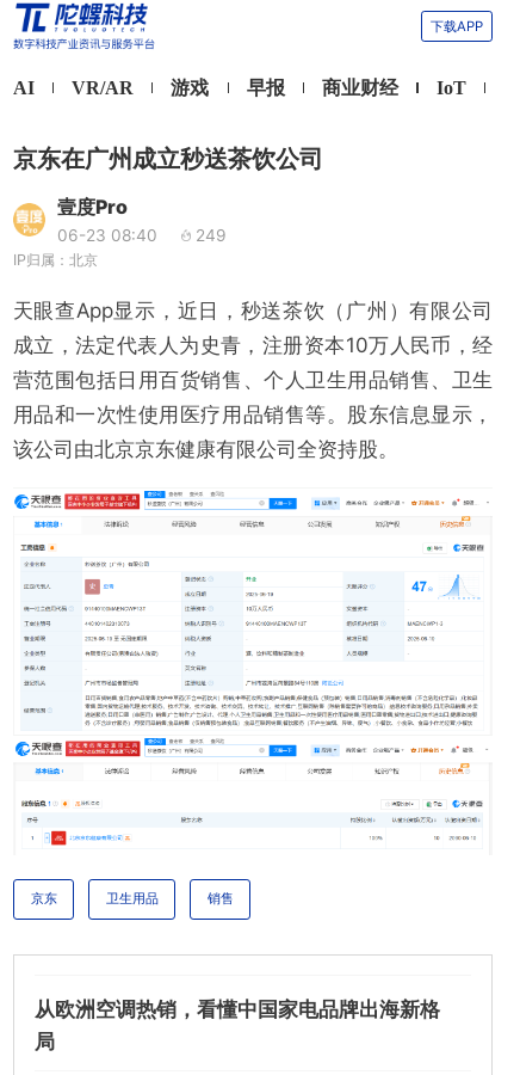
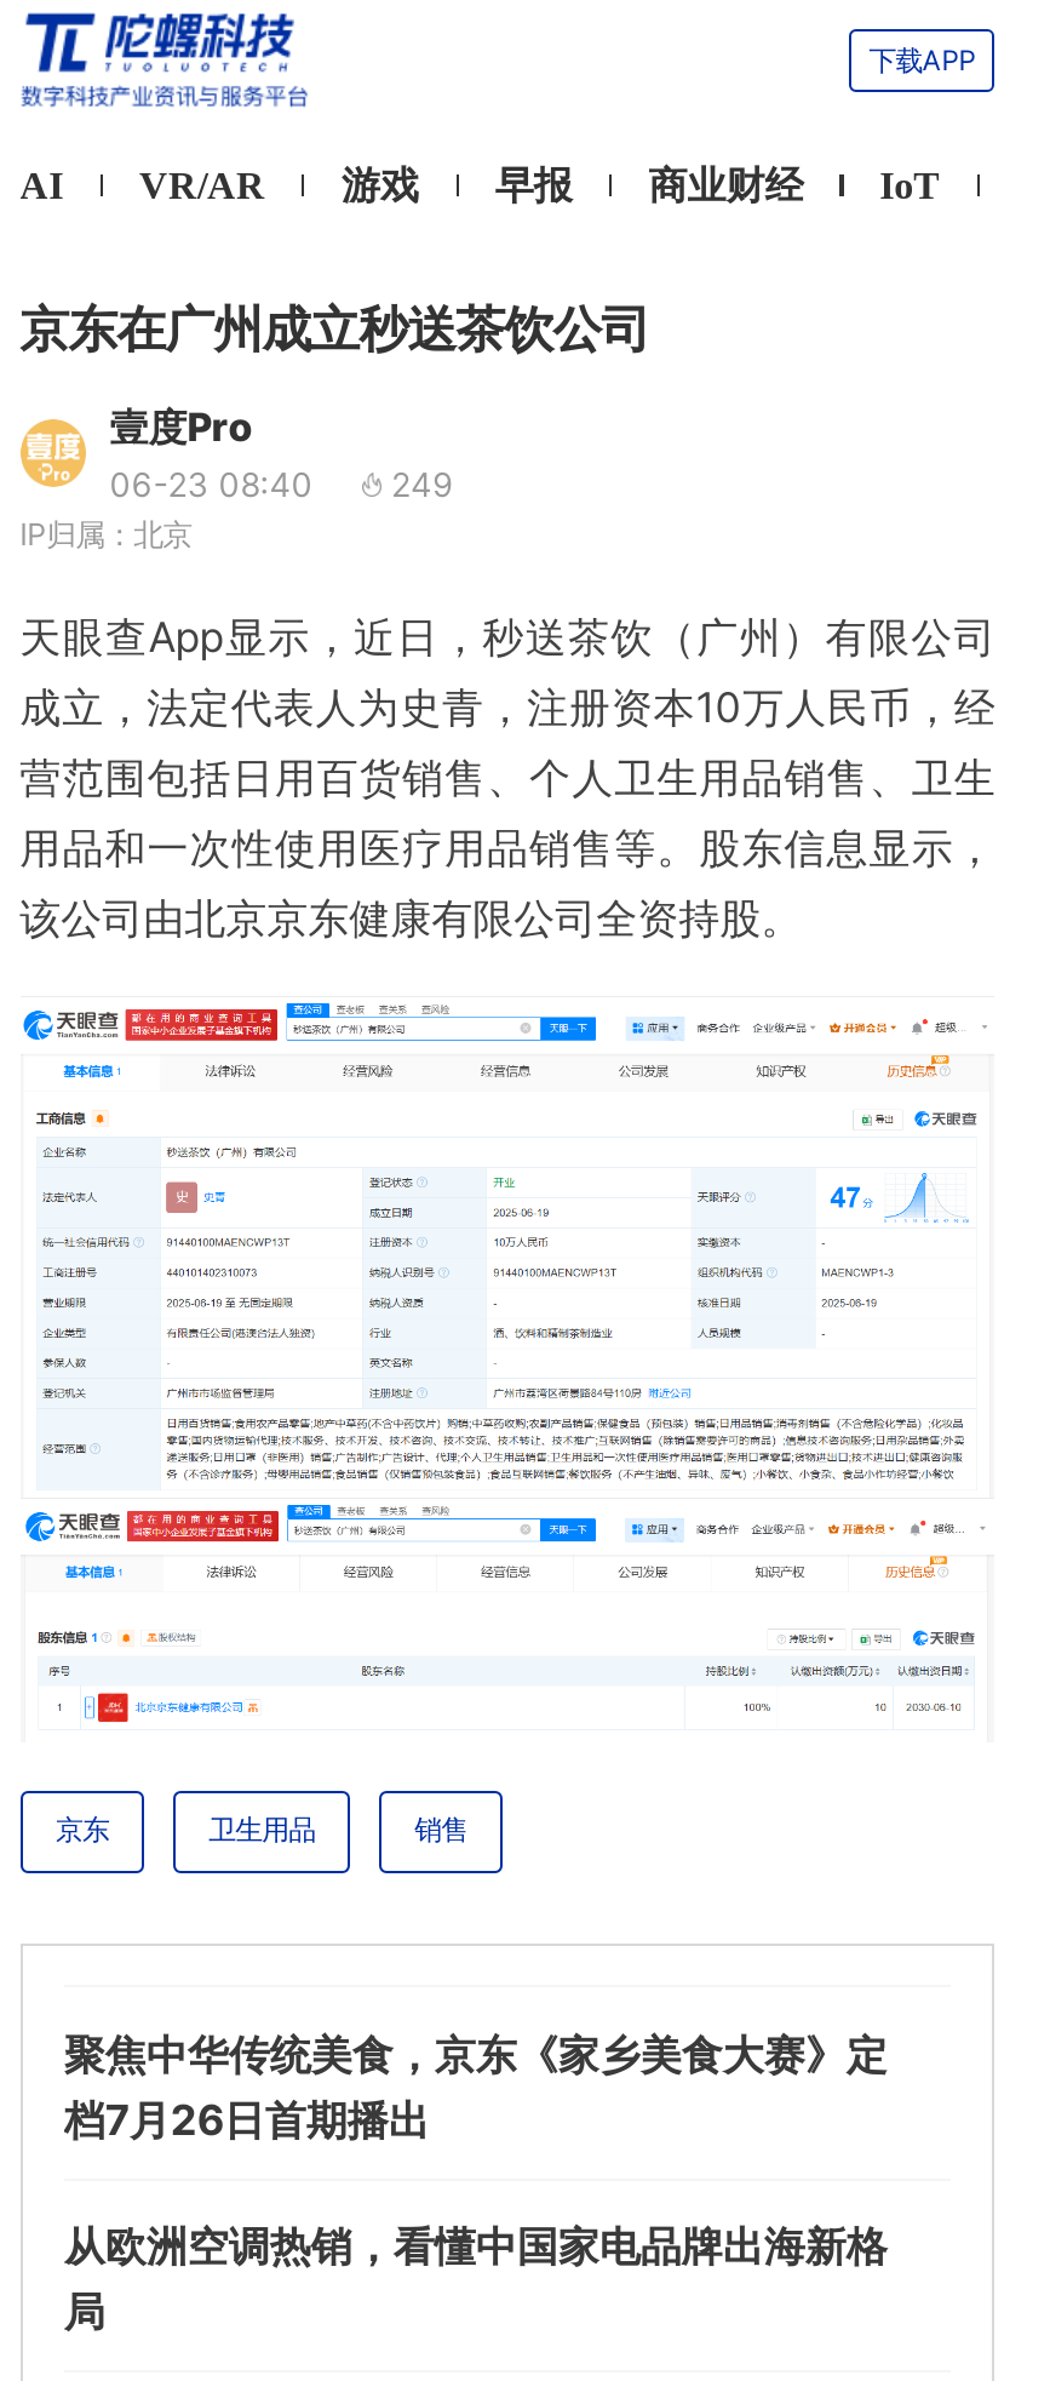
+ 聚焦中华传统美食，京东《家乡美食大赛》定
+ 档7月26日首期播出
